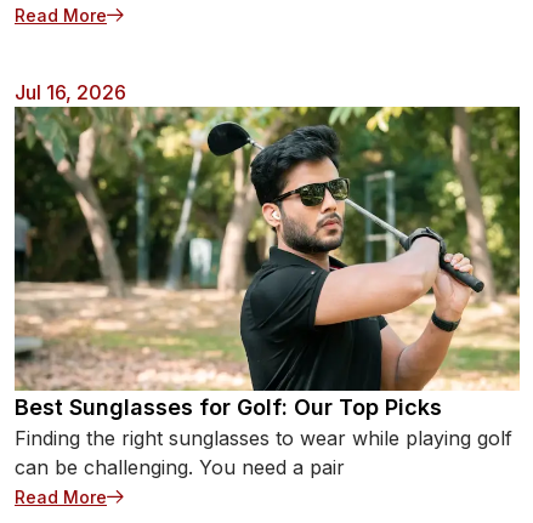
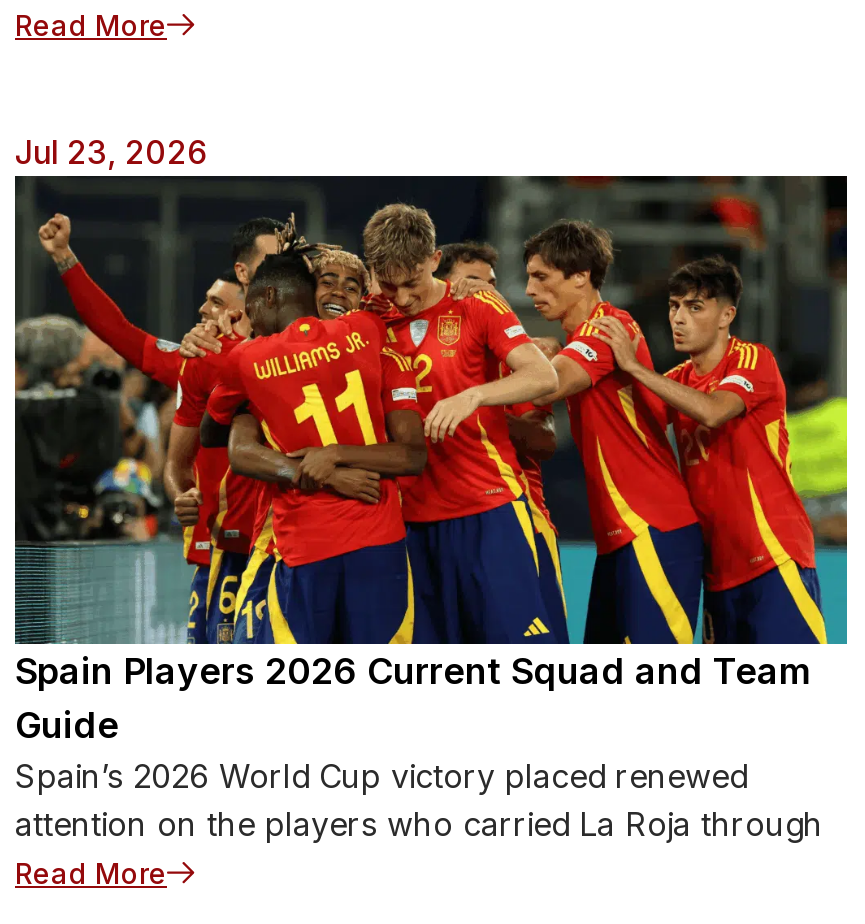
- Jul 16, 2026
+ Jul 23, 2026

- [image]
- Best Sunglasses for Golf: Our Top Picks
- Finding the right sunglasses to wear while playing golf
- can be challenging. You need a pair
+ [image]
+ Spain Players 2026 Current Squad and Team
+ Guide
+ Spain’s 2026 World Cup victory placed renewed
+ attention on the players who carried La Roja through
